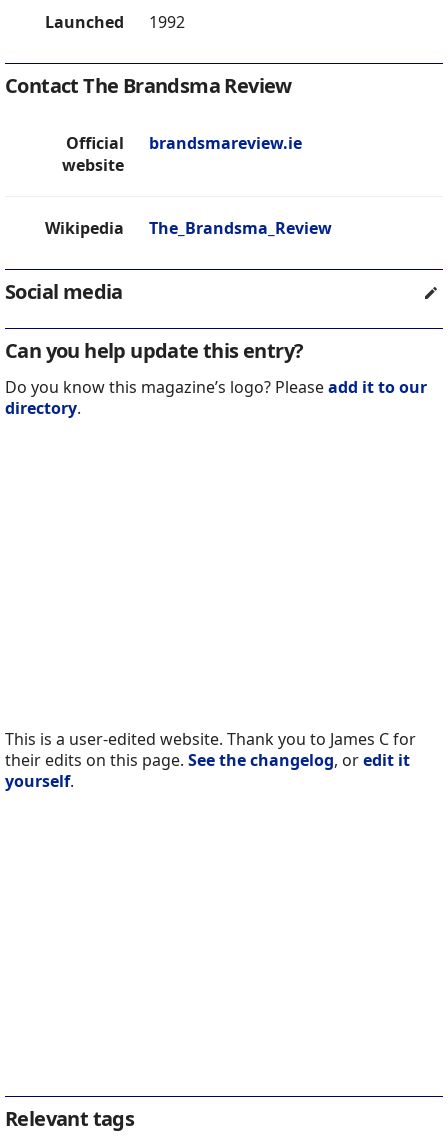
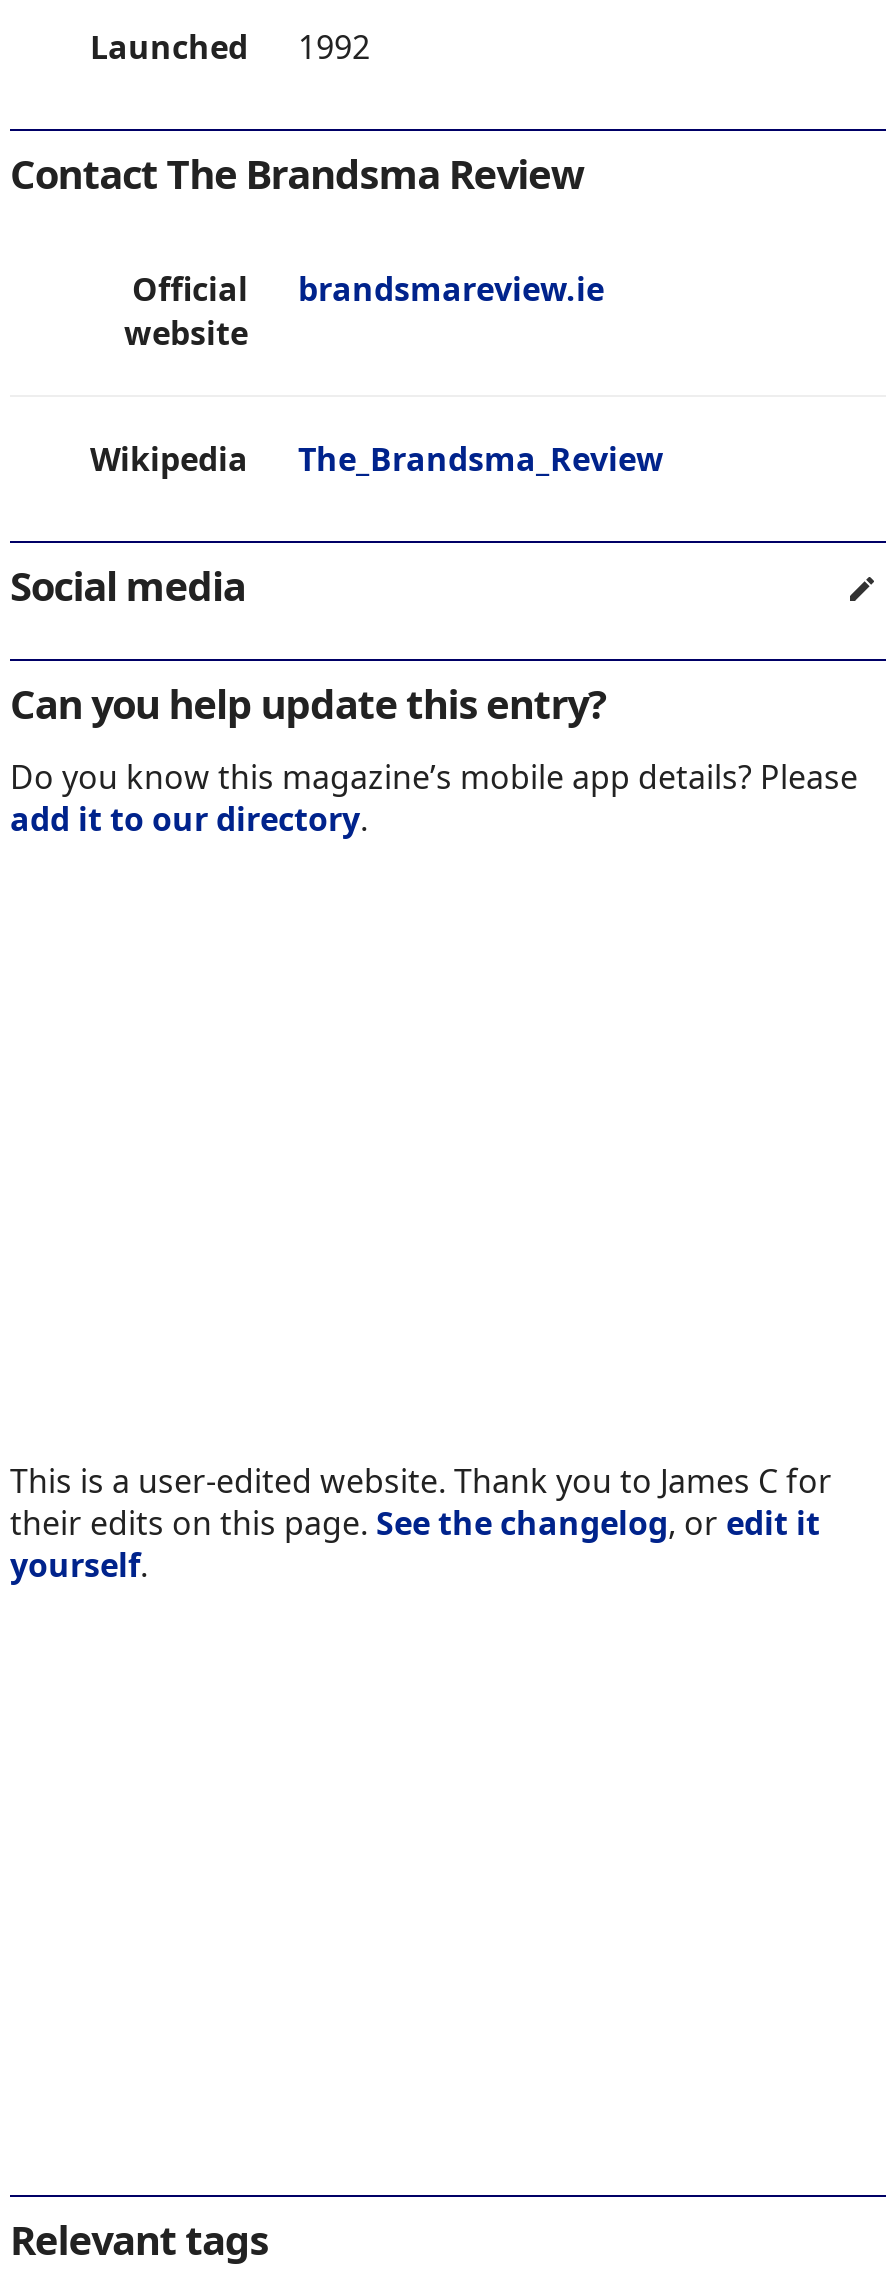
- Do you know this magazine’s logo? Please add it to our
- directory.
+ Do you know this magazine’s mobile app details? Please
+ add it to our directory.
